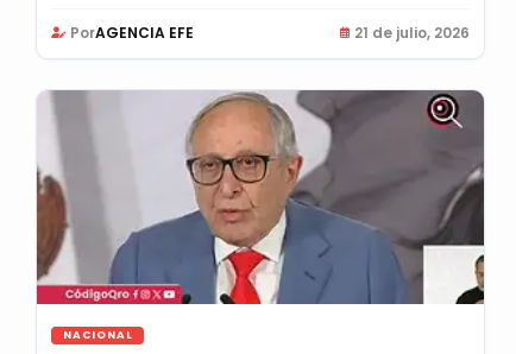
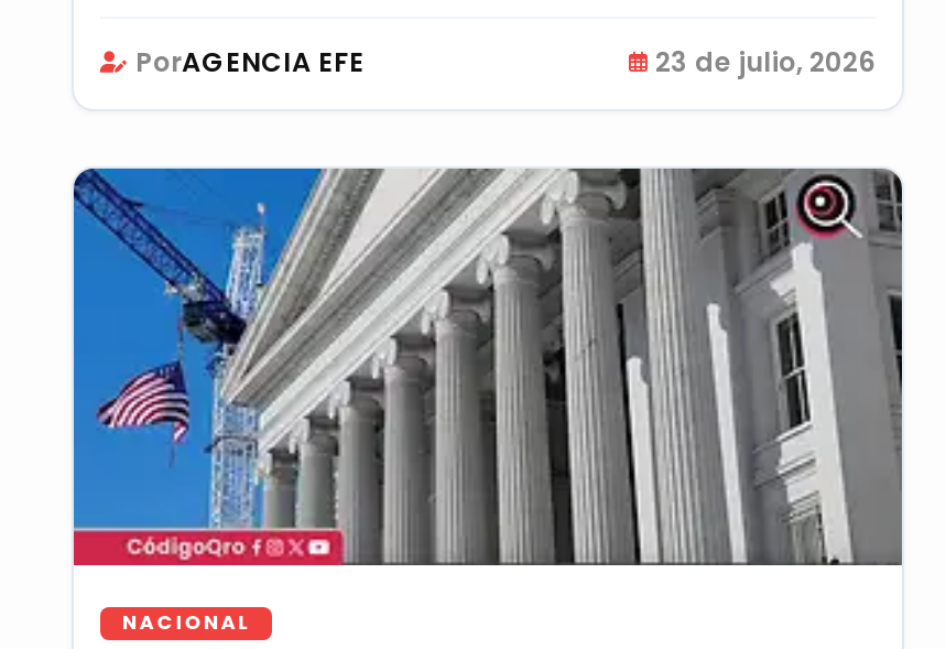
- 21 de julio, 2026
+ 23 de julio, 2026

- [image]
+ [image]
